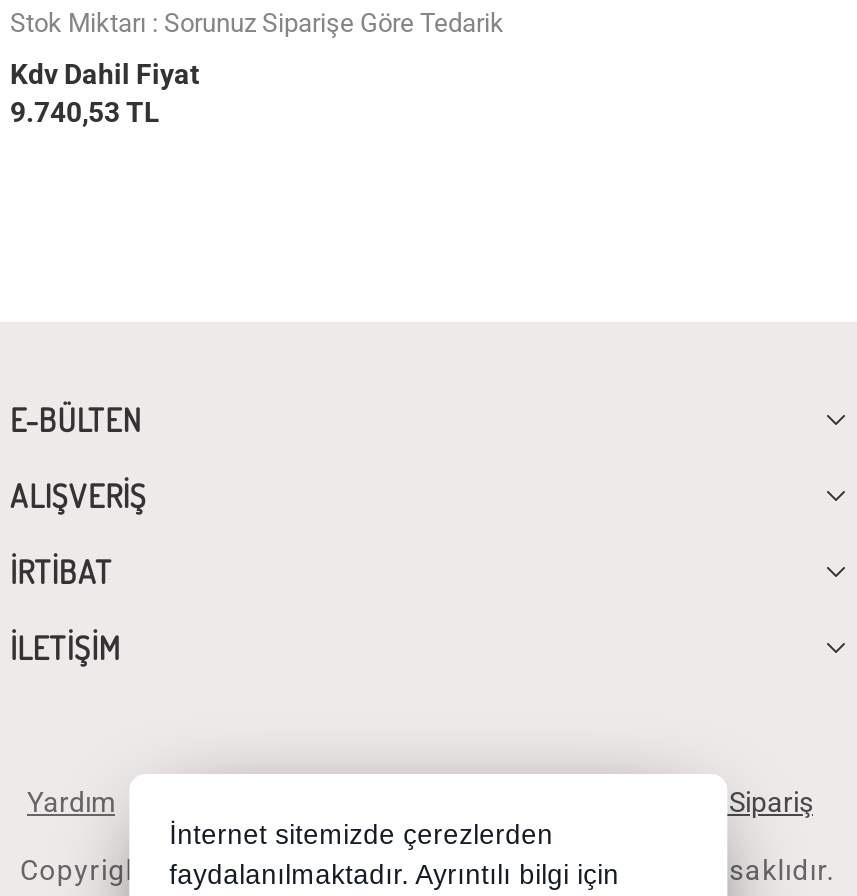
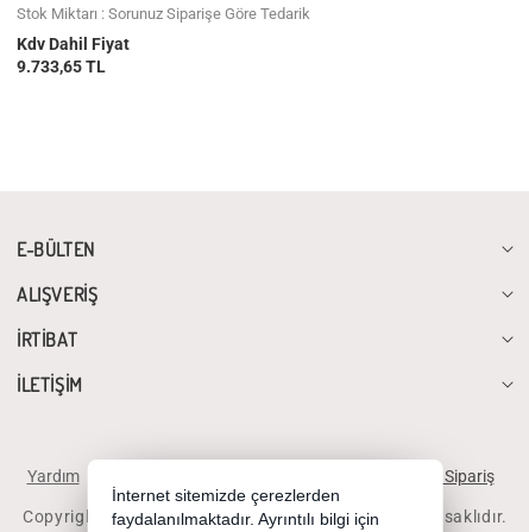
- 9.740,53 TL
+ 9.733,65 TL
